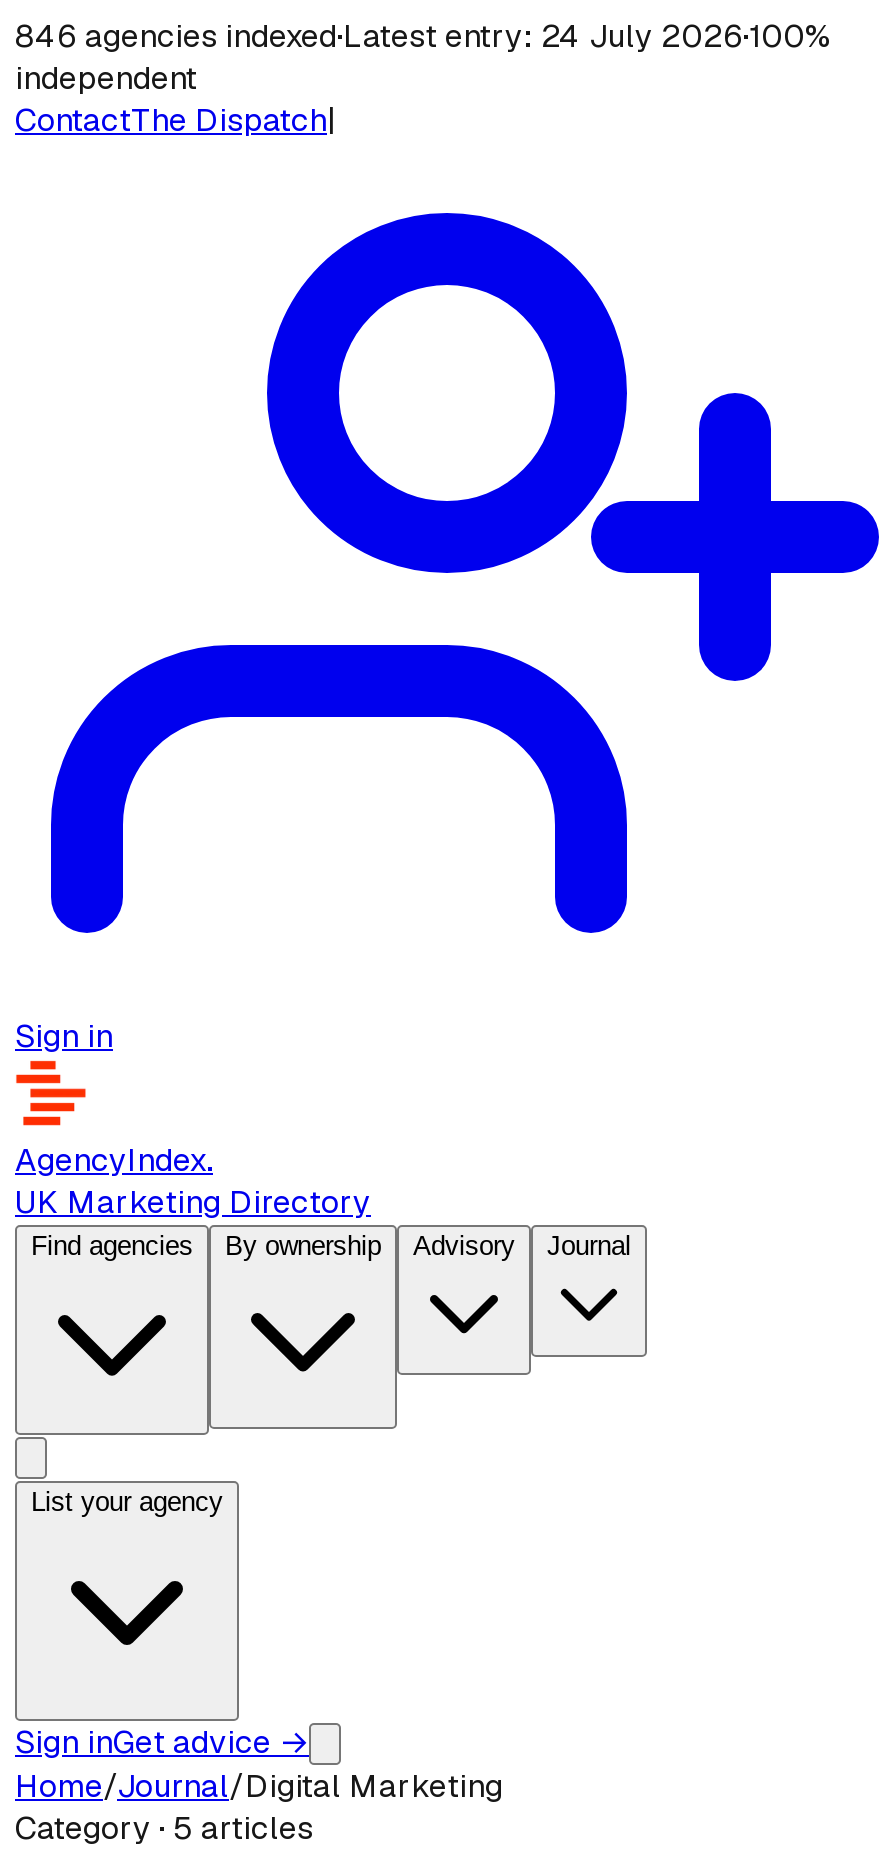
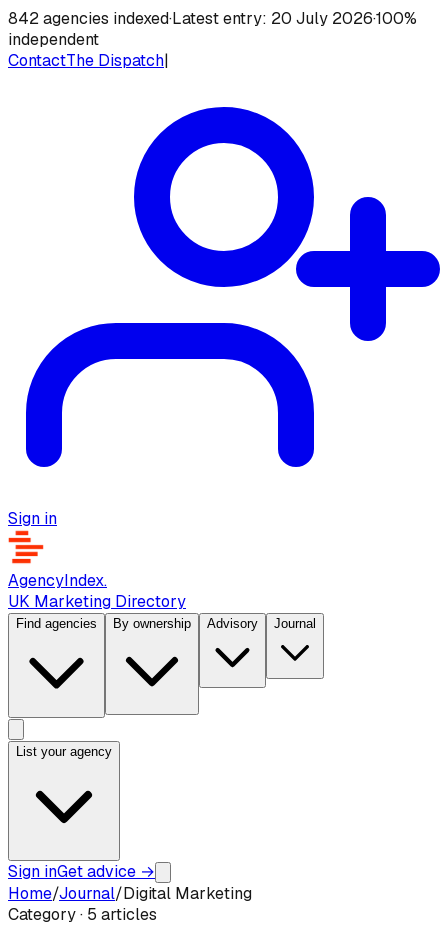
- 846 agencies indexed·Latest entry: 24 July 2026·100%
+ 842 agencies indexed·Latest entry: 20 July 2026·100%
